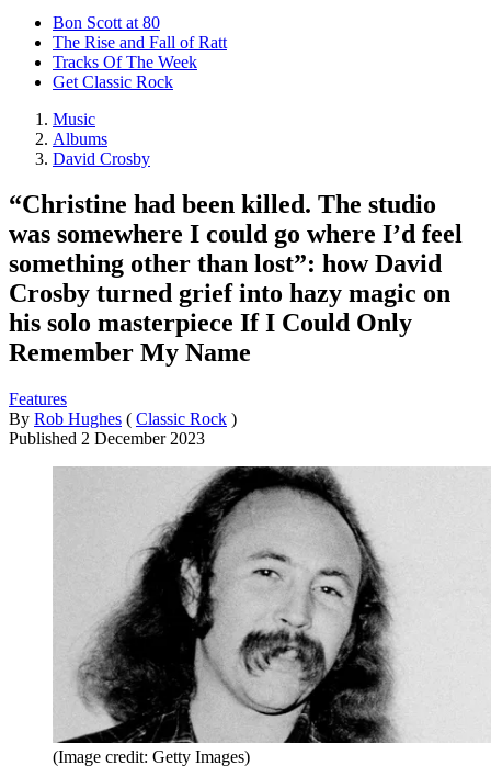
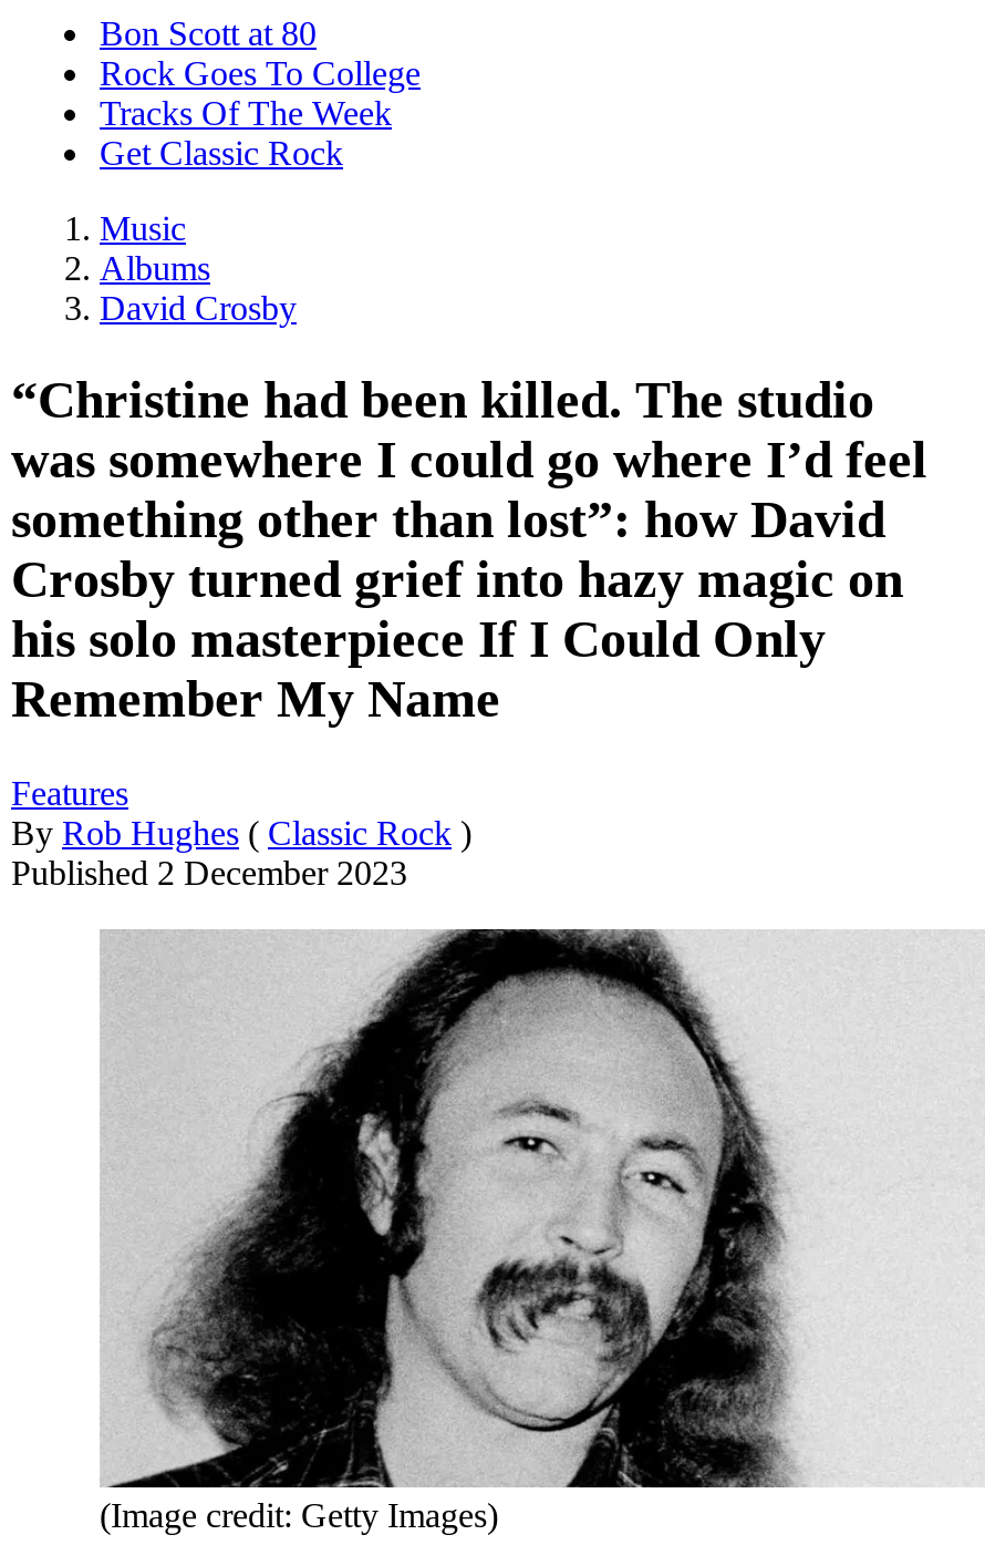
- The Rise and Fall of Ratt
+ Rock Goes To College
